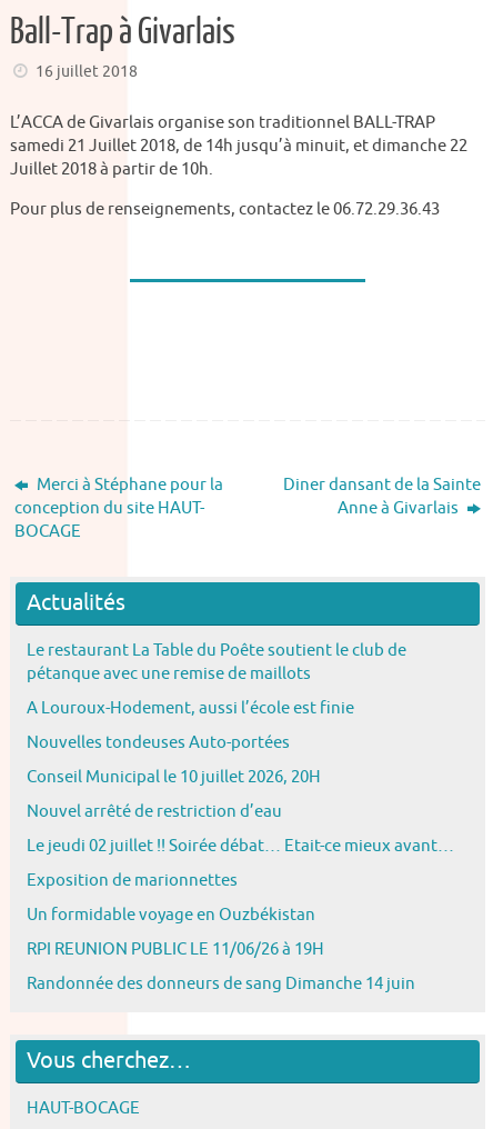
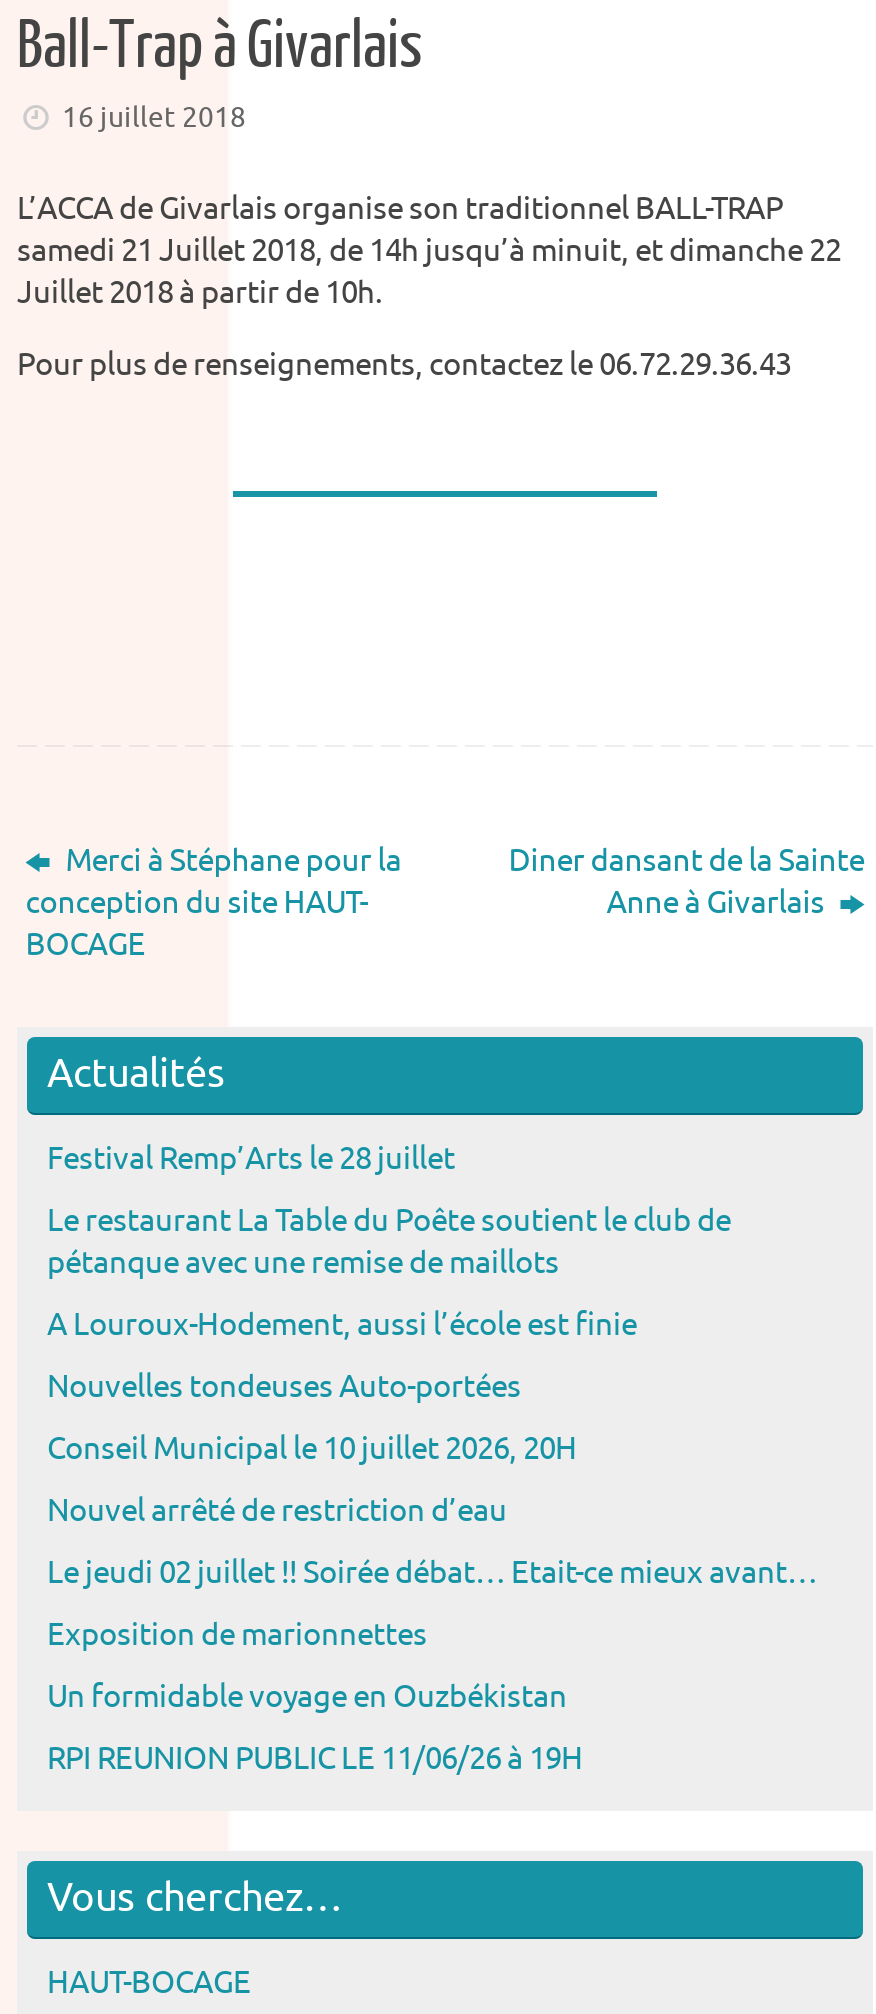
+ Festival Remp’Arts le 28 juillet

moved down: Le restaurant La Table du Poête soutient le club de | pétanque avec une remise de maillots | A Louroux-Hodement, aussi l’école est finie | ... | Un formidable voyage en Ouzbékistan | RPI REUNION PUBLIC LE 11/06/26 à 19H

- Randonnée des donneurs de sang Dimanche 14 juin
